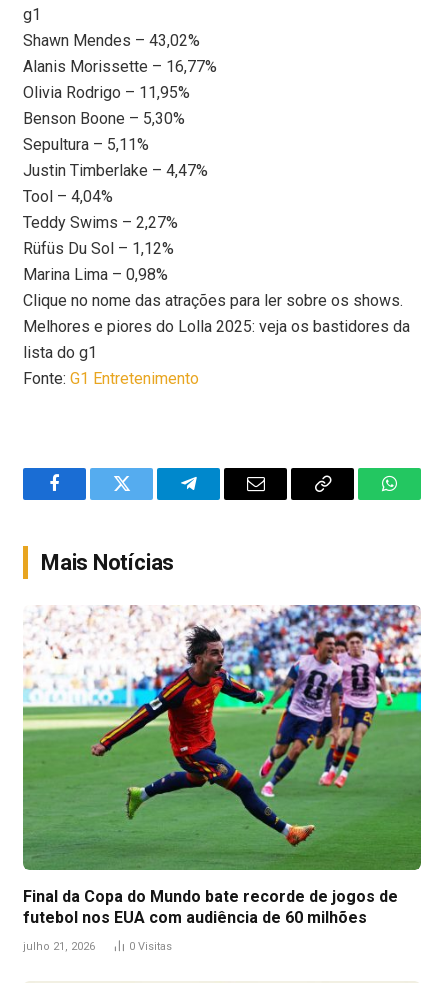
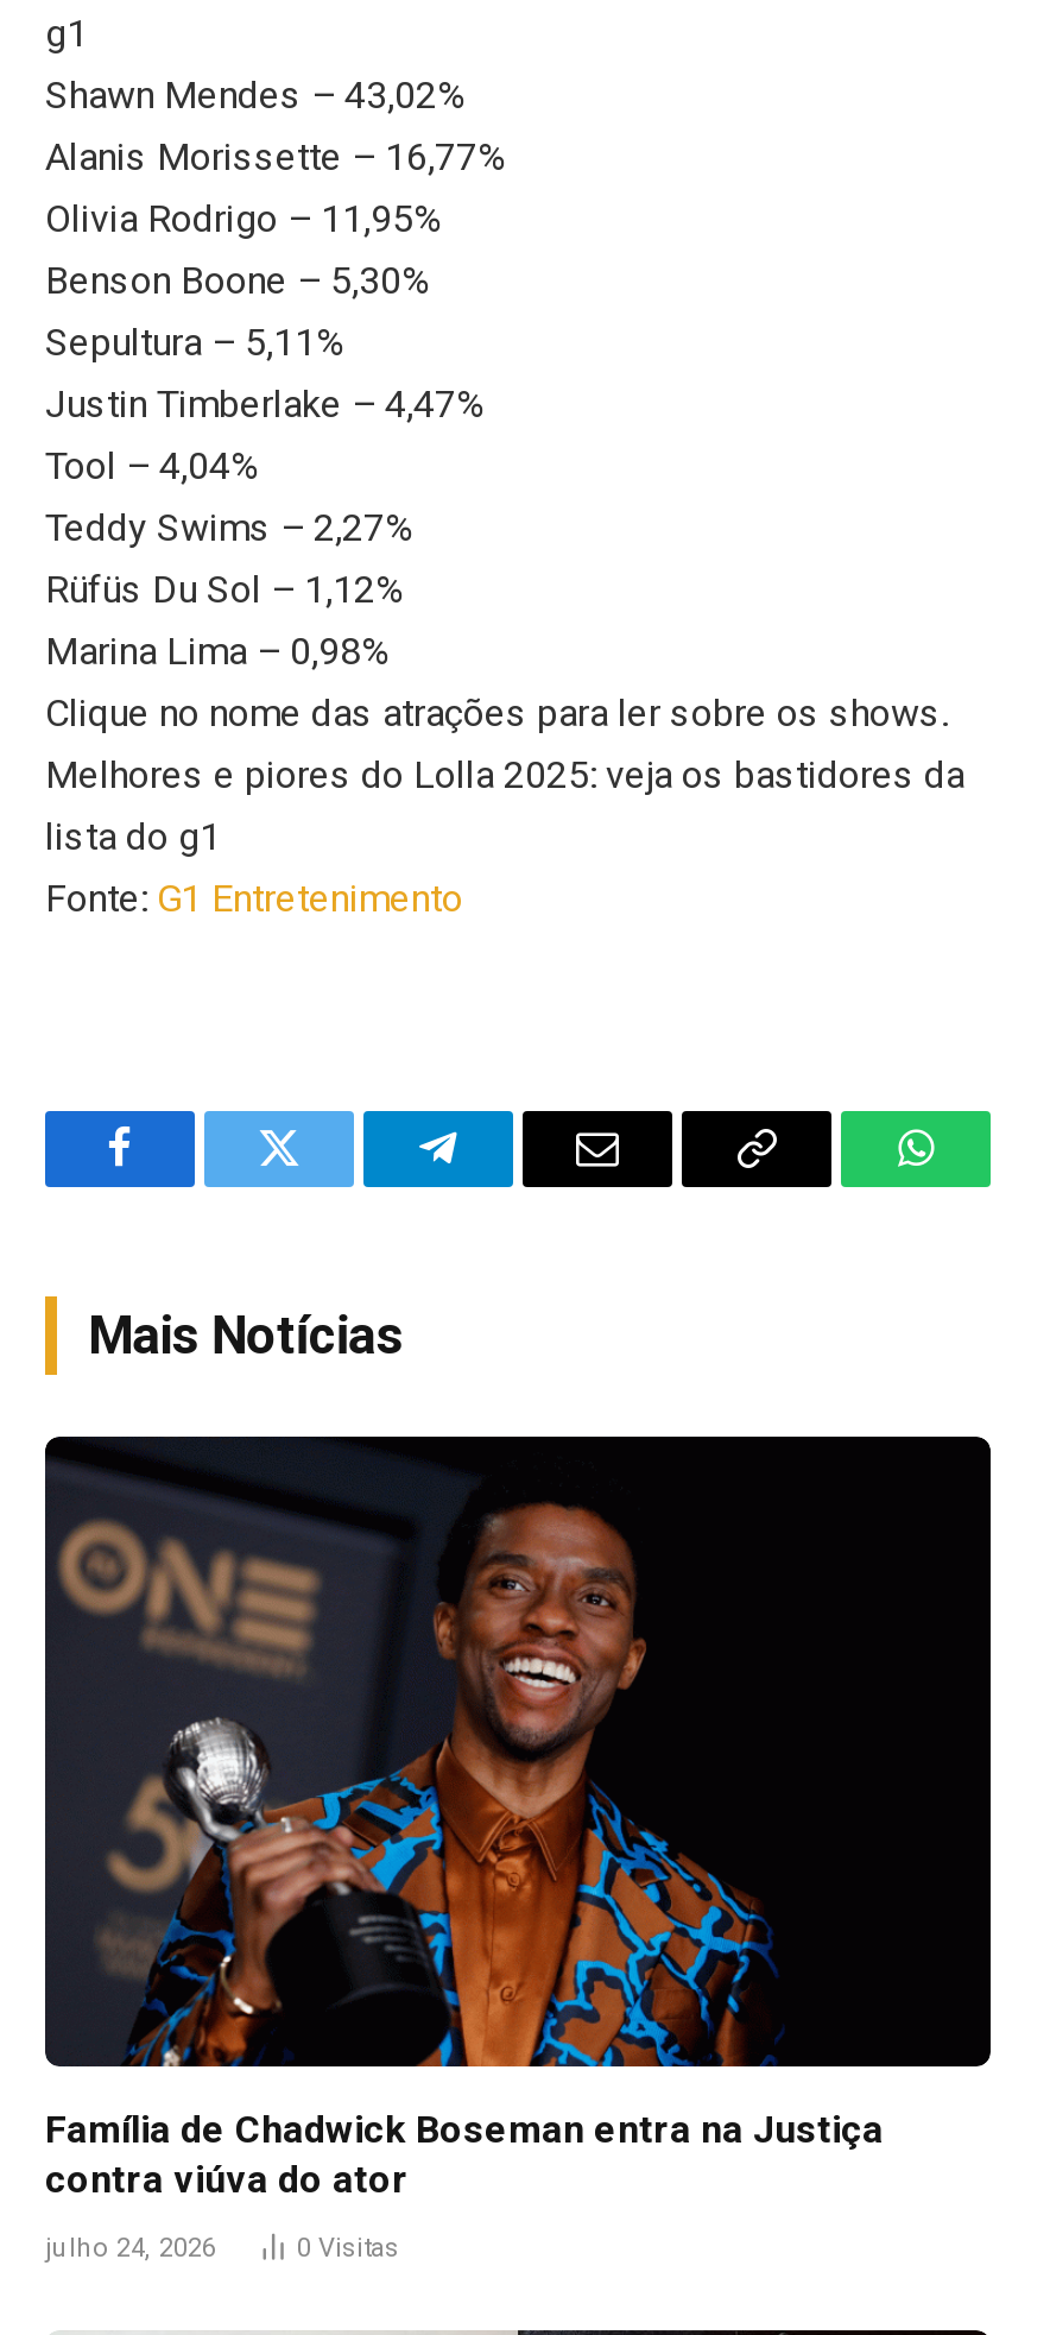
- [image]
- Final da Copa do Mundo bate recorde de jogos de
- futebol nos EUA com audiência de 60 milhões
+ [image]
+ Família de Chadwick Boseman entra na Justiça
+ contra viúva do ator

- julho 21, 2026
+ julho 24, 2026
